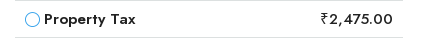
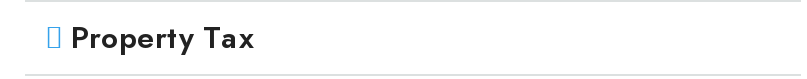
- ₹2,475.00
